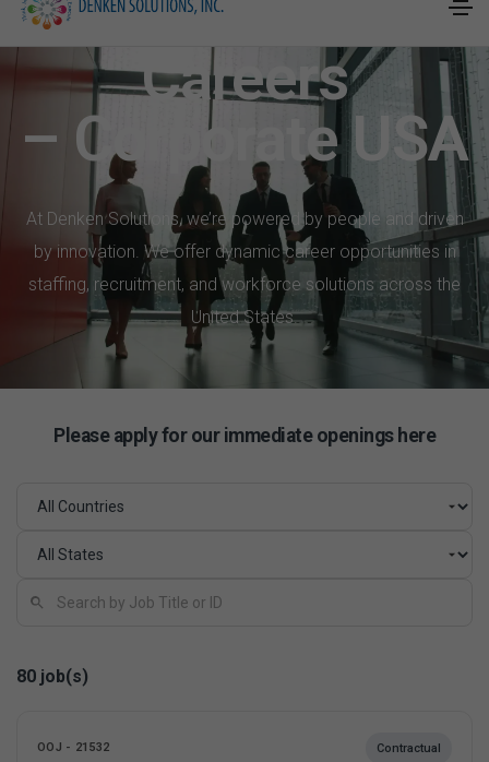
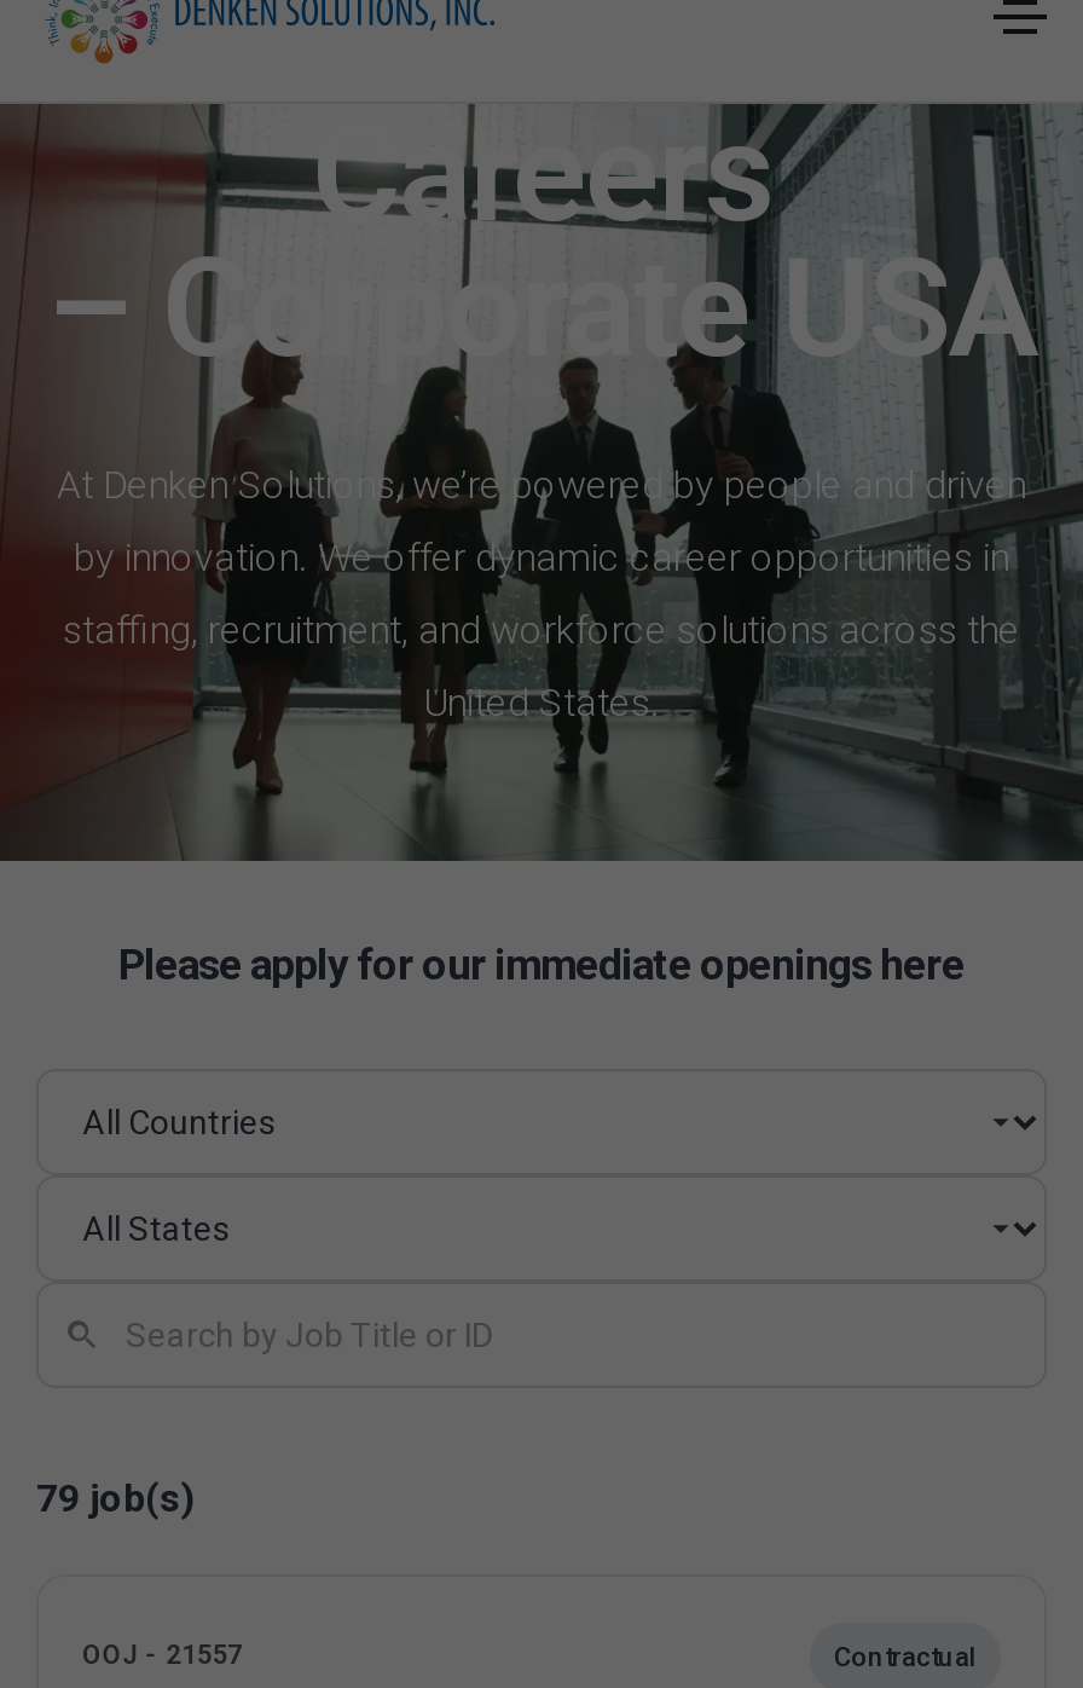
- 80 job(s)
+ 79 job(s)

- OOJ - 21532
+ OOJ - 21557
